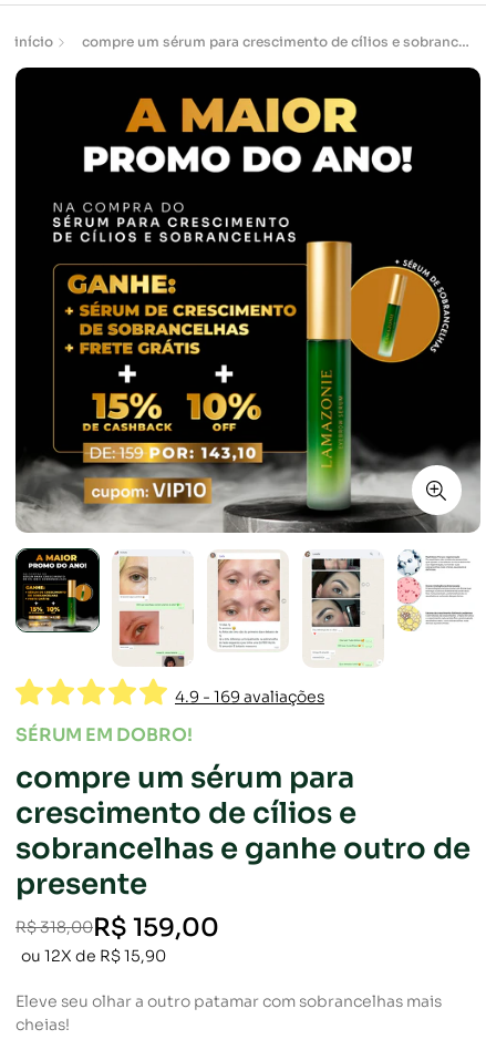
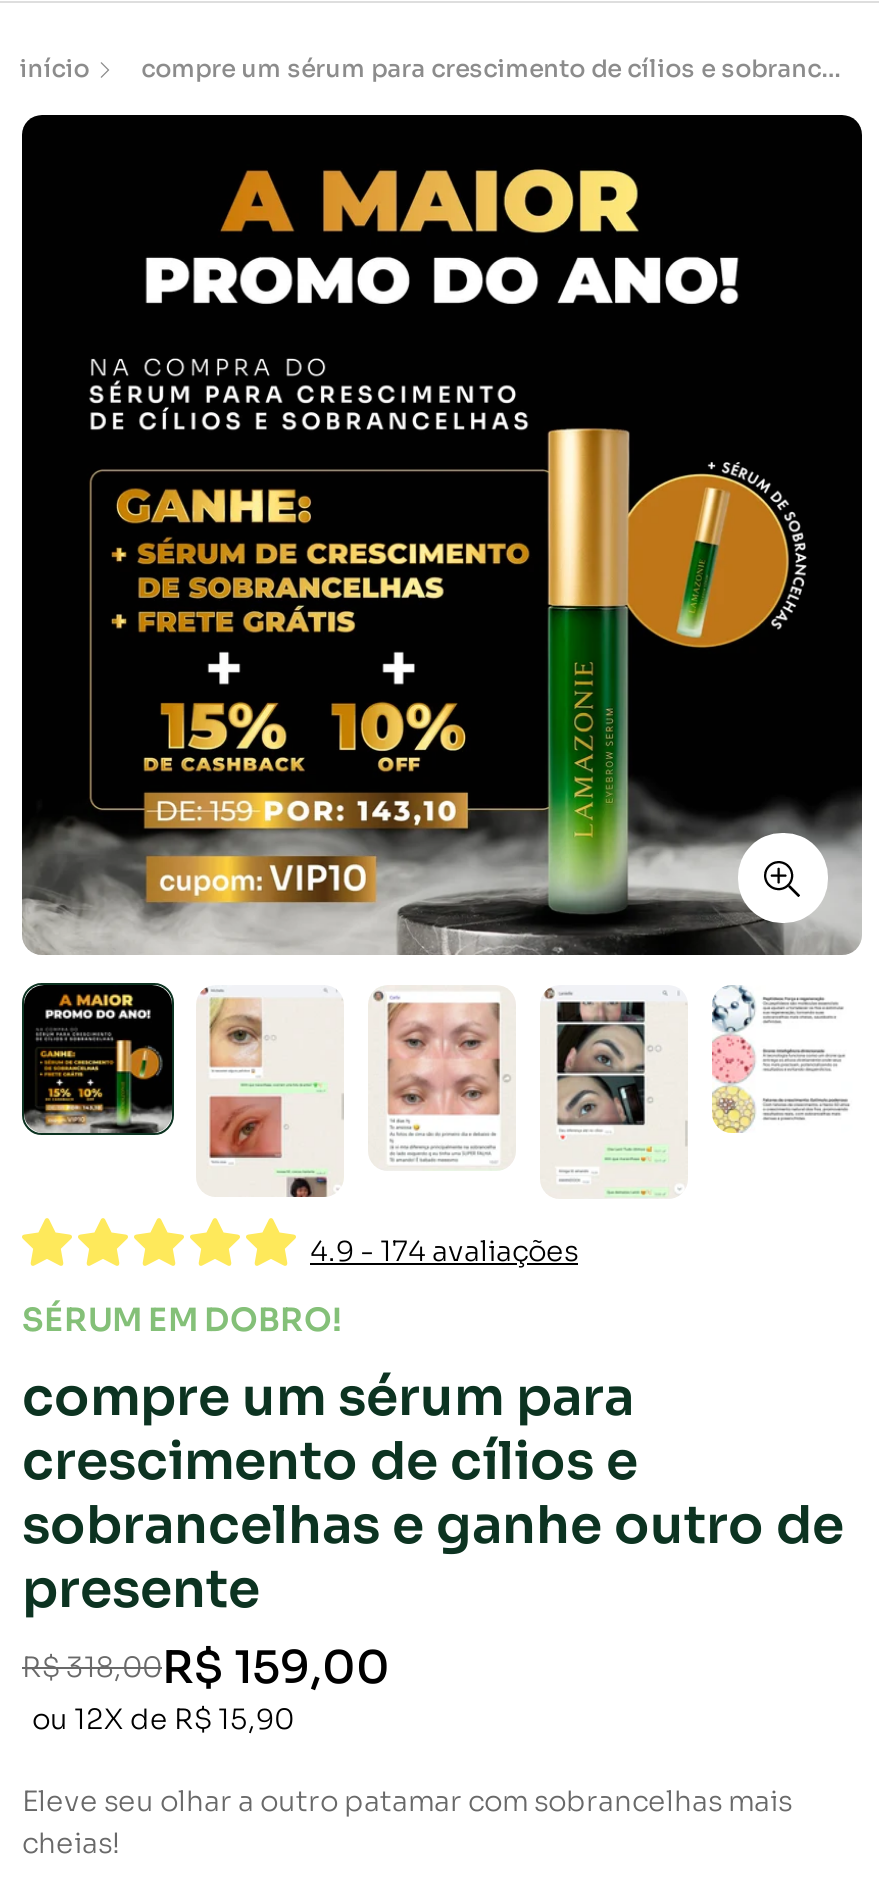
- 4.9 - 169 avaliações
+ 4.9 - 174 avaliações
